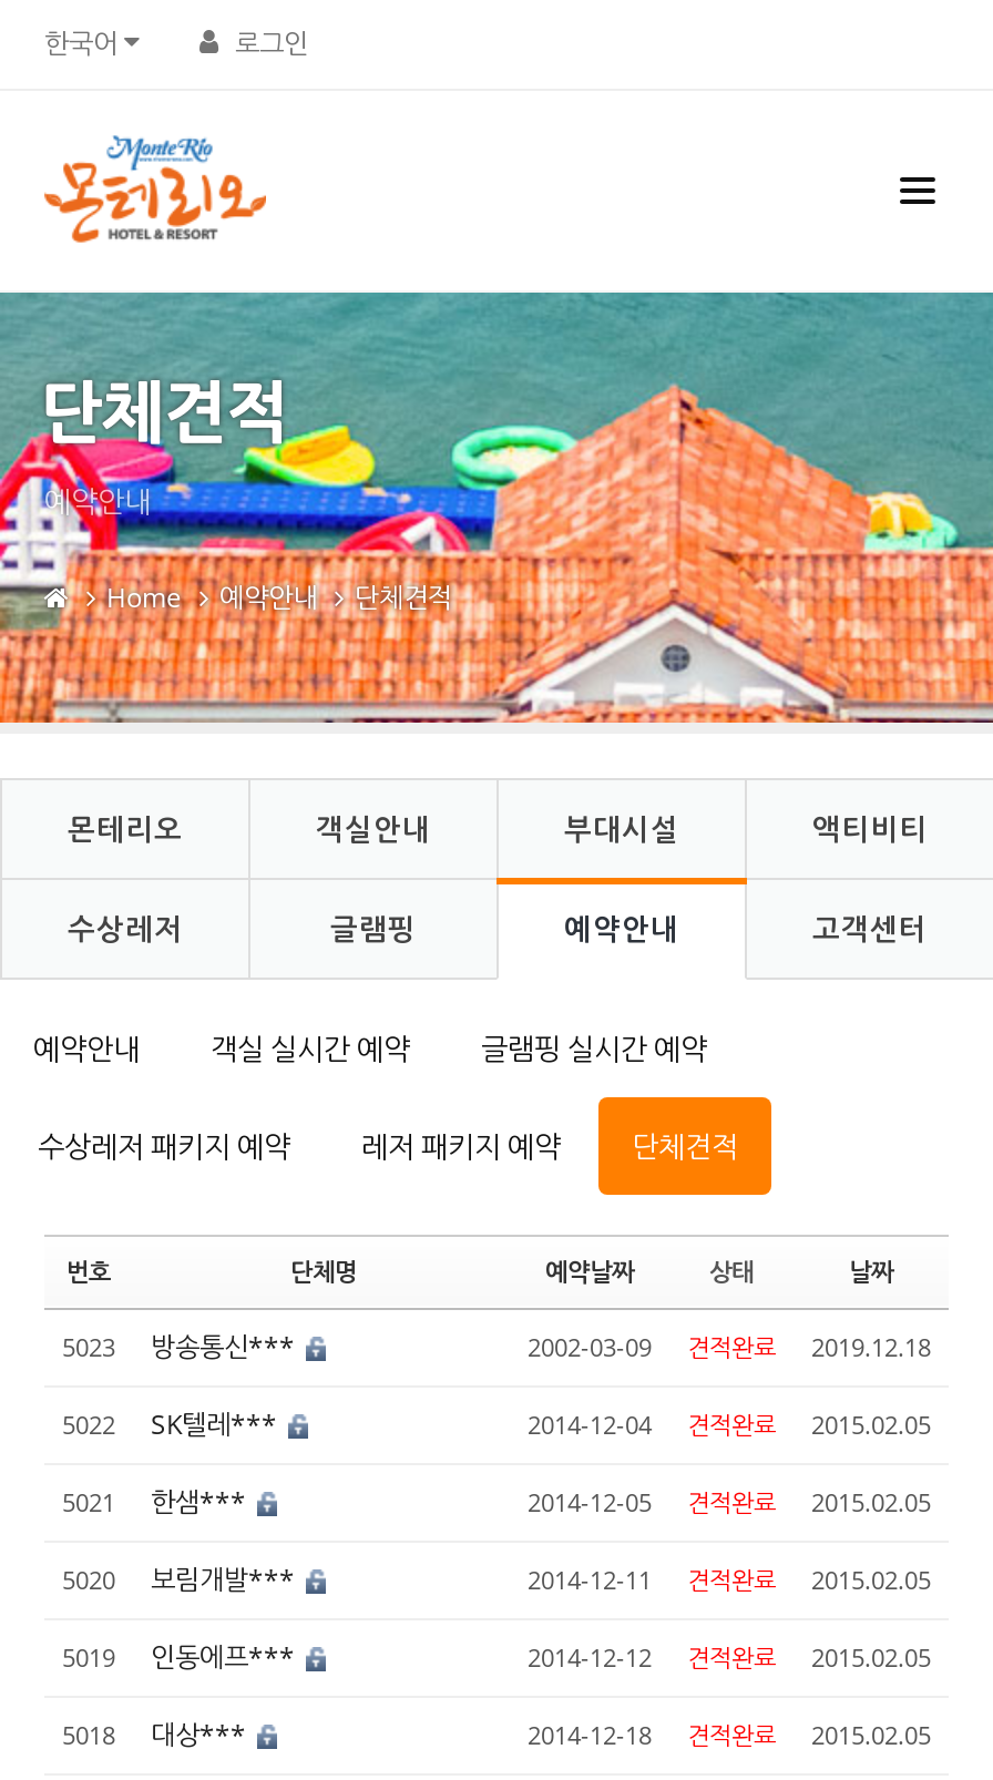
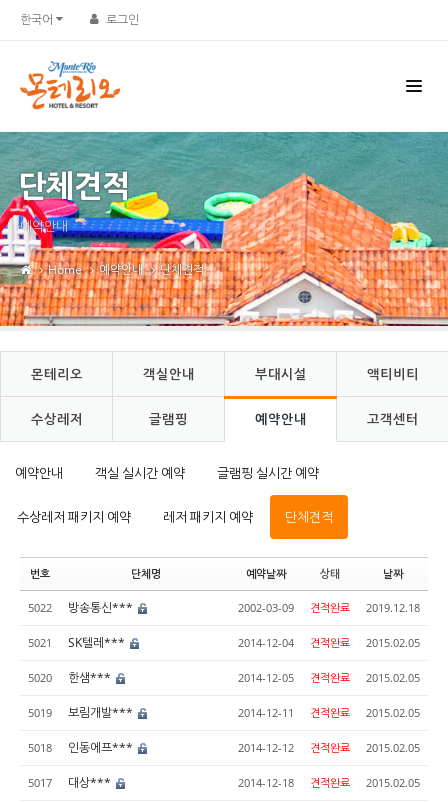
- 5023 방송통신***
+ 5022 방송통신***

- 5022
+ 5021

- 5021 한샘***
+ 5020 한샘***

- 5020 보림개발***
+ 5019 보림개발***

- 5019 인동에프***
+ 5018 인동에프***

- 5018 대상***
+ 5017 대상***
